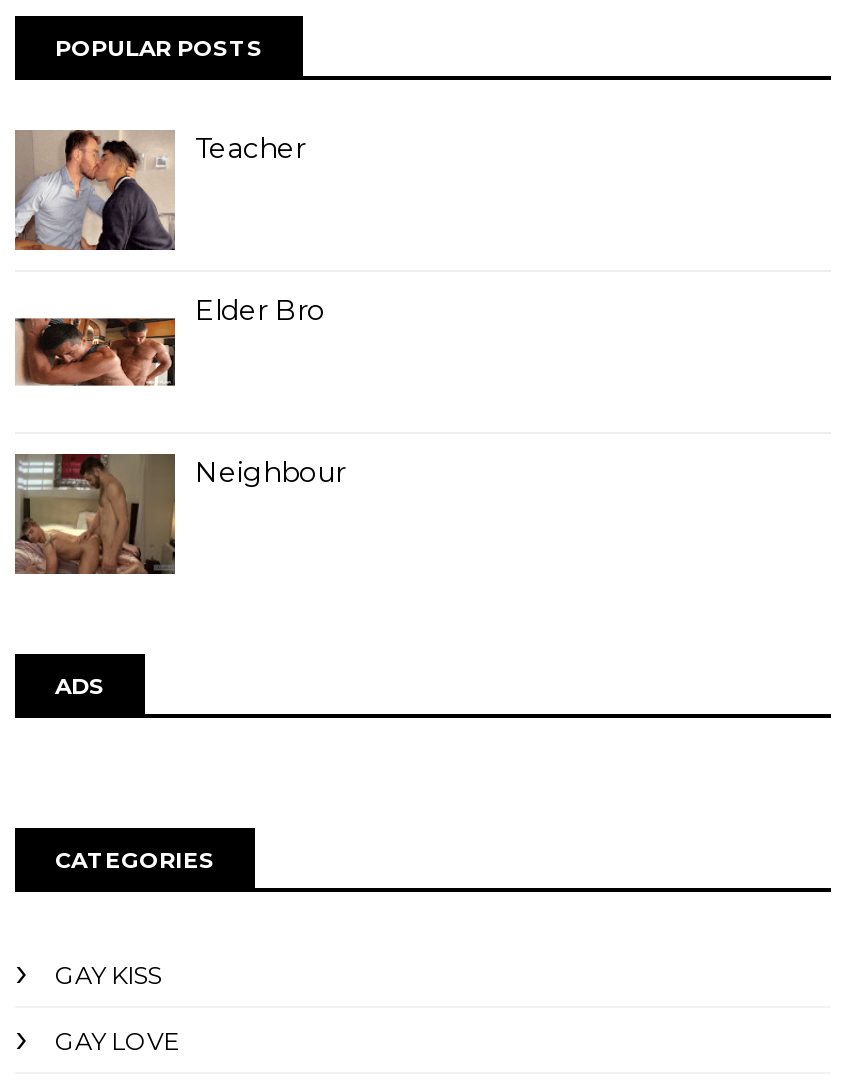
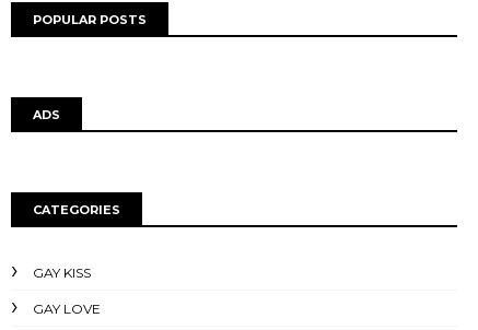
- [image]
- Teacher

- [image]
- Elder Bro

- [image]
- Neighbour
